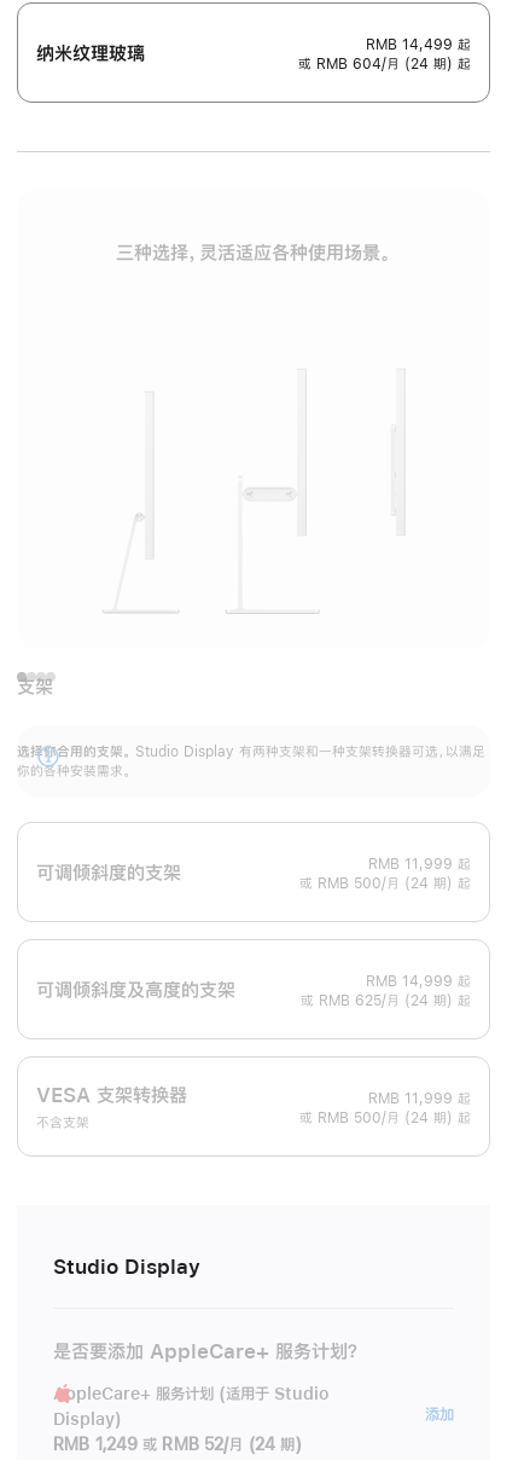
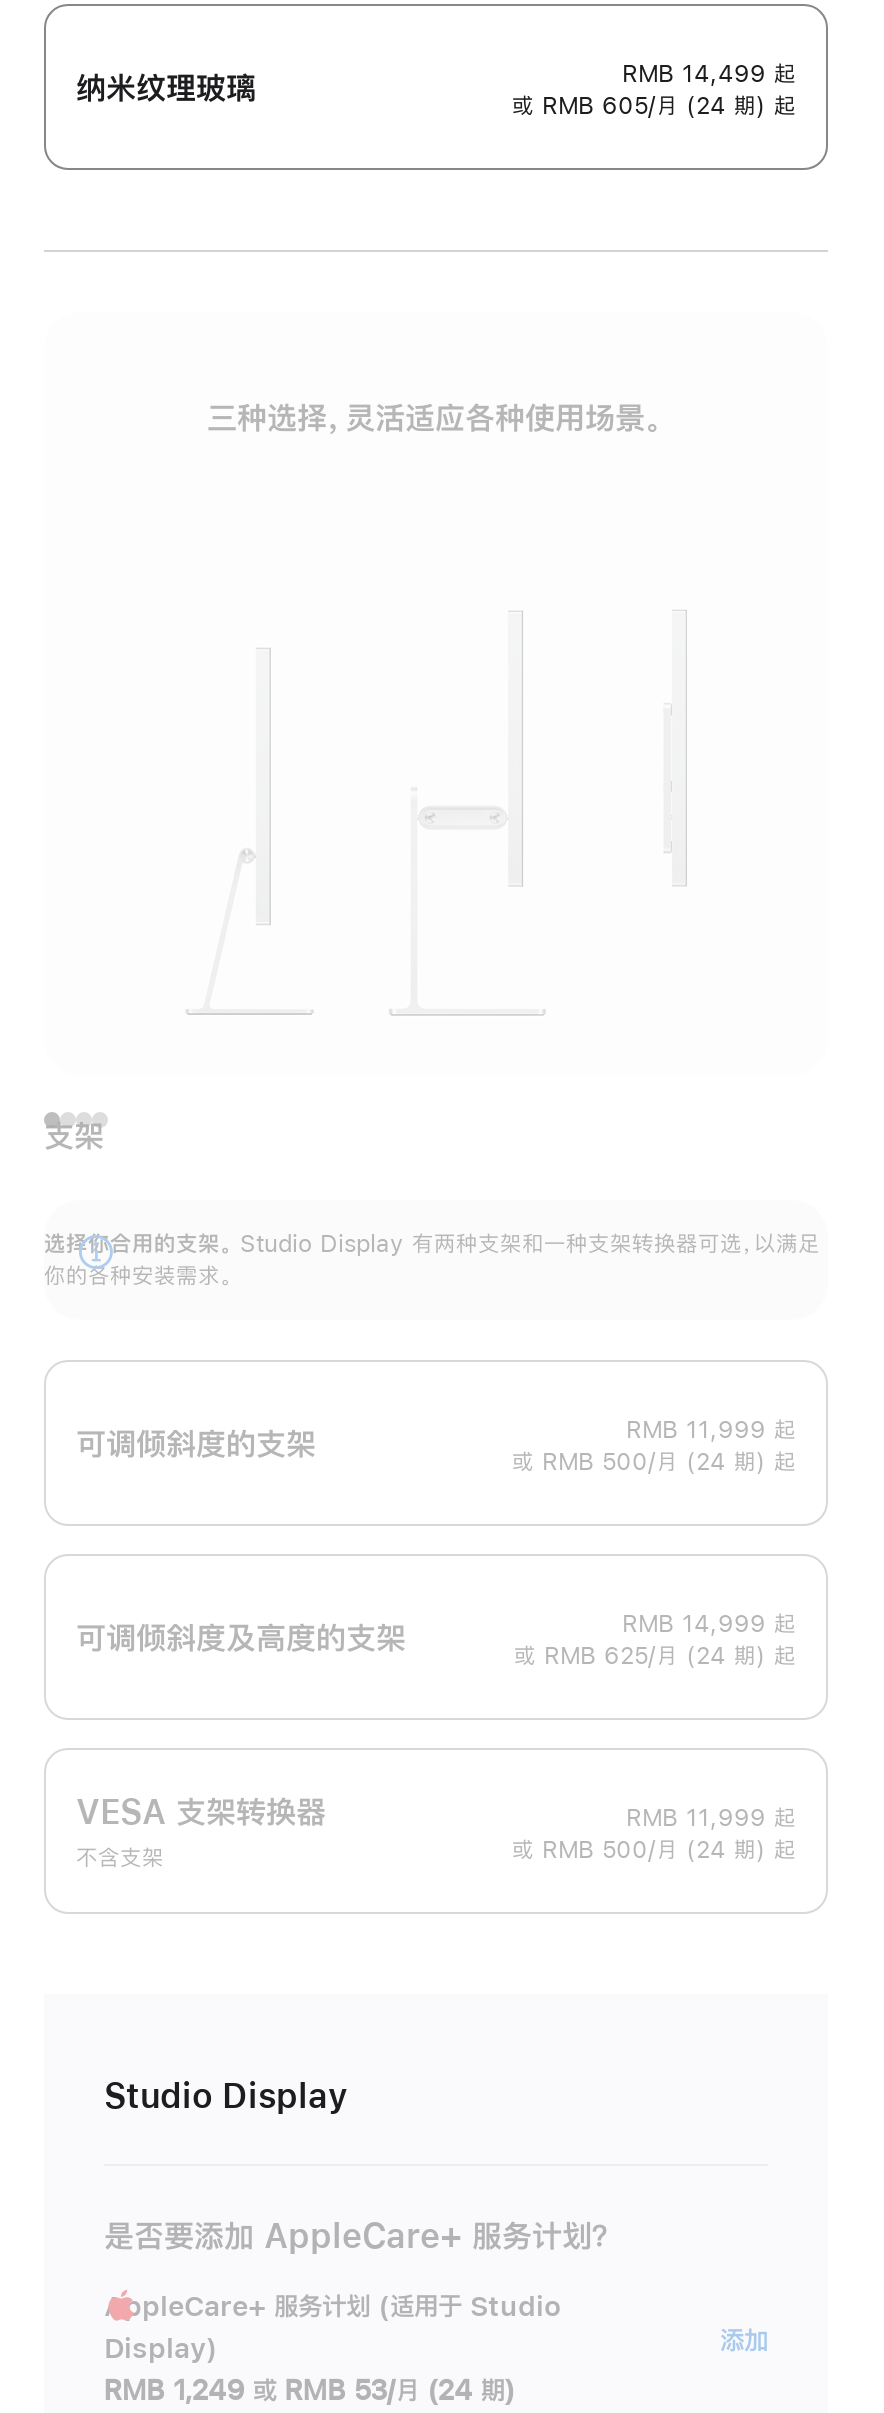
- 或 RMB 604/月 (24 期) 起
+ 或 RMB 605/月 (24 期) 起

- RMB 1,249 或 RMB 52/月 (24 期)
+ RMB 1,249 或 RMB 53/月 (24 期)
